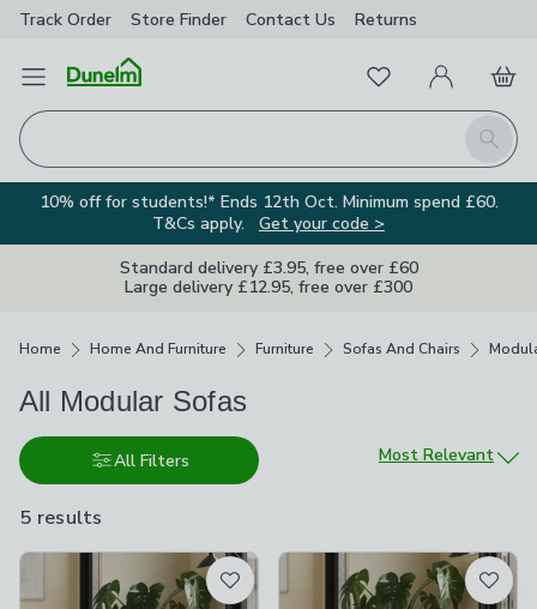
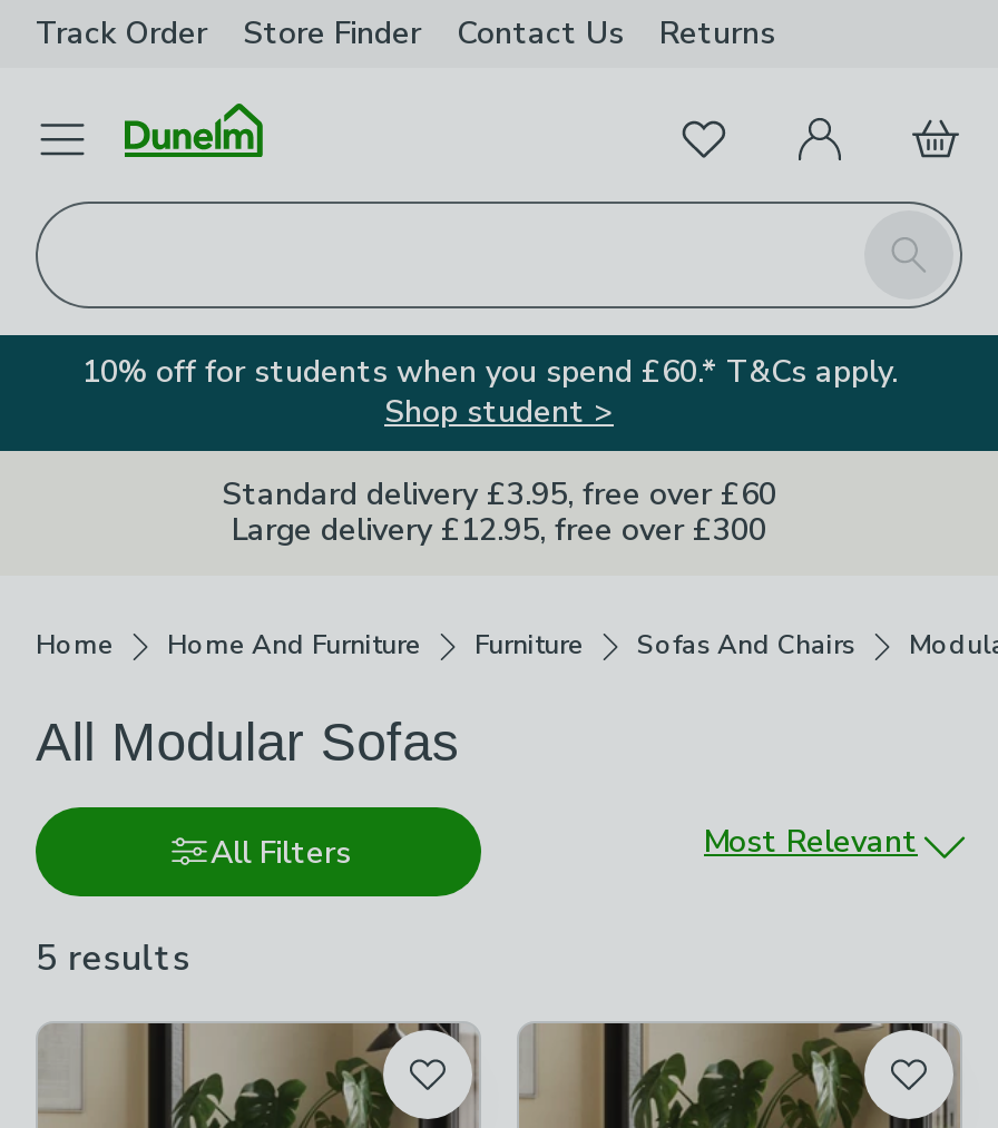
- 10% off for students!* Ends 12th Oct. Minimum spend £60.
- T&Cs apply. Get your code >
+ 10% off for students when you spend £60.* T&Cs apply.
+ Shop student >
